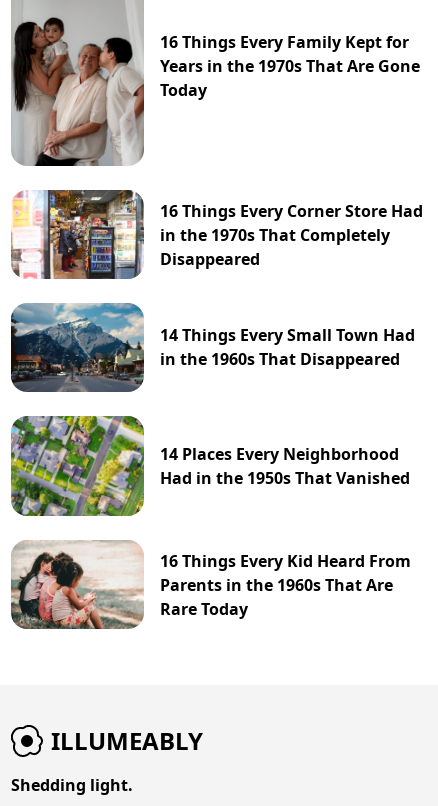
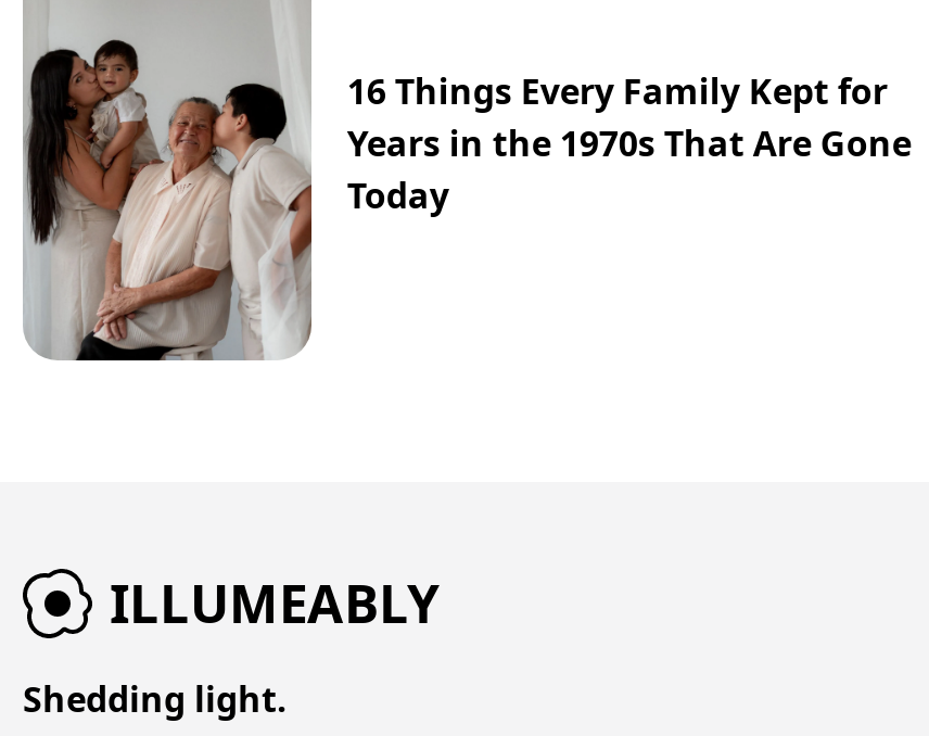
- [image]
- 16 Things Every Corner Store Had
- in the 1970s That Completely
- Disappeared
- 14 Things Every Small Town Had
- in the 1960s That Disappeared

- [image]

- [image]
- 14 Places Every Neighborhood
- Had in the 1950s That Vanished

- [image]
- 16 Things Every Kid Heard From
- Parents in the 1960s That Are
- Rare Today
